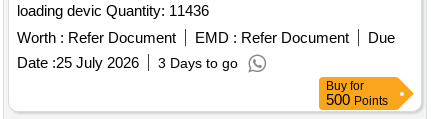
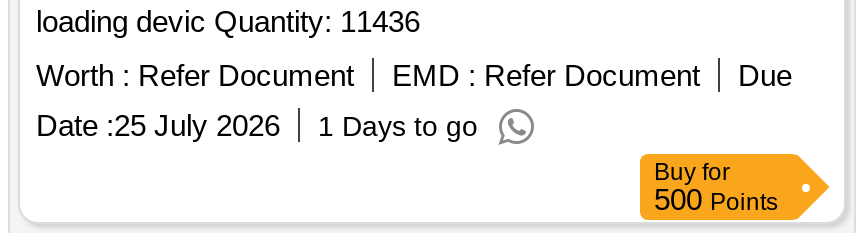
- Date : 25 July 2026 3 Days to go
+ Date : 25 July 2026 1 Days to go
